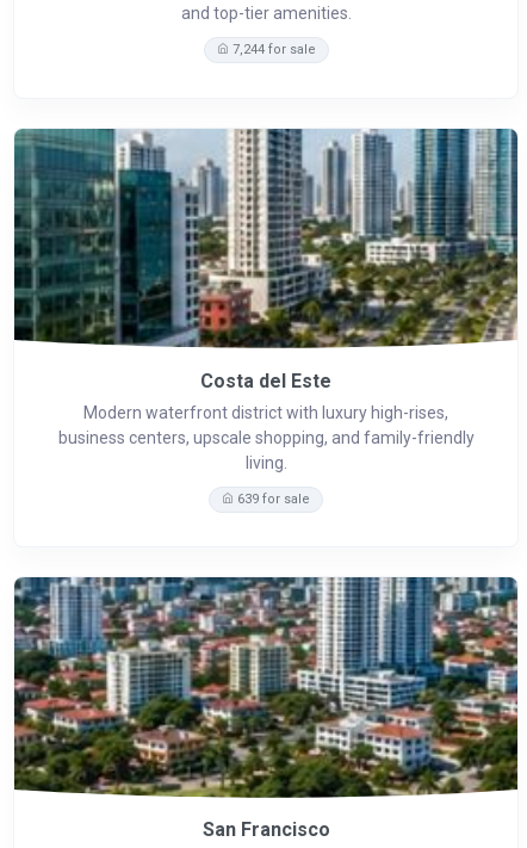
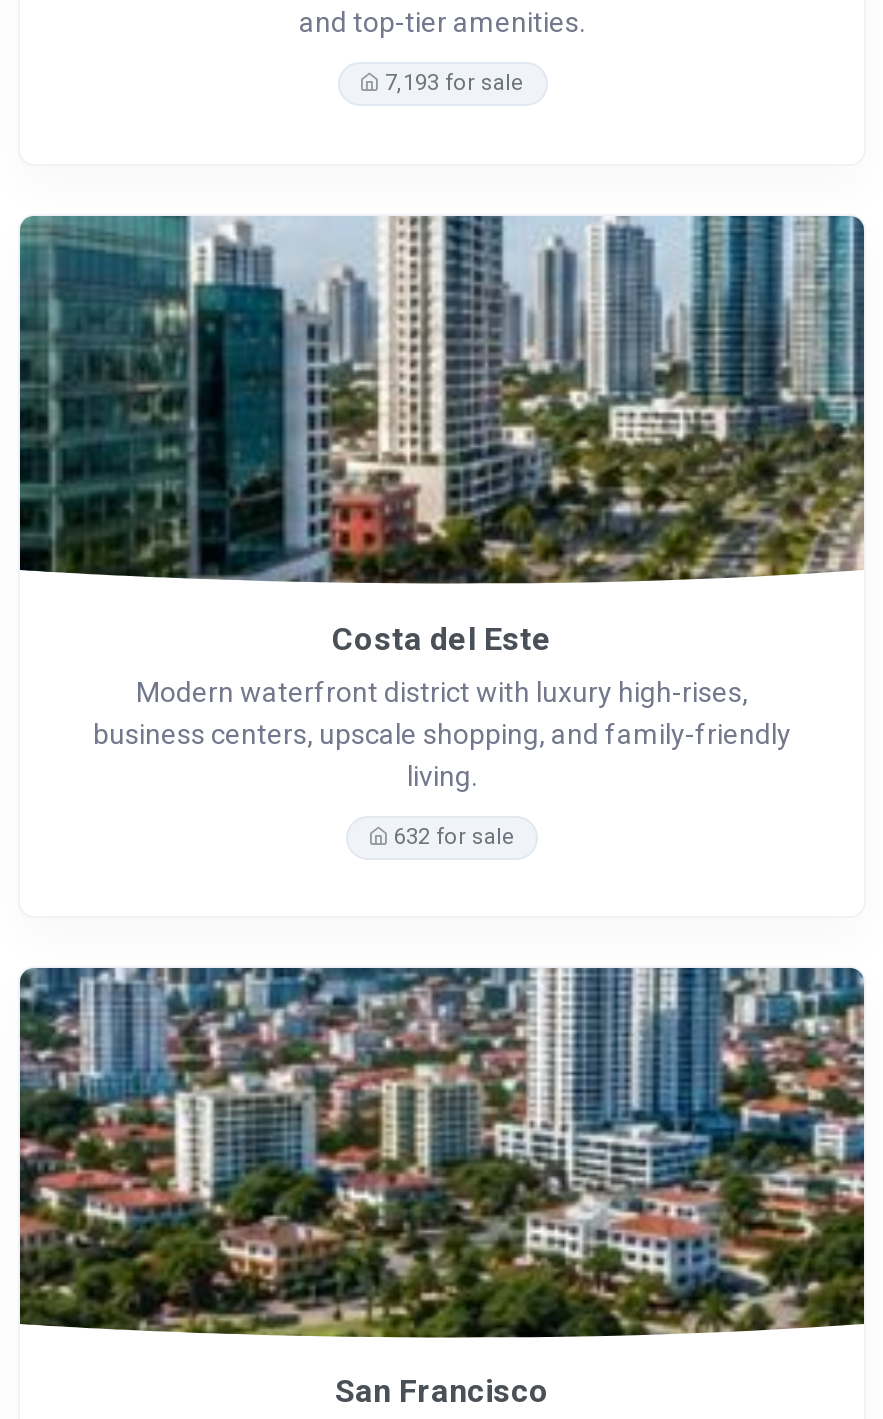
- 7,244 for sale
+ 7,193 for sale

- 639 for sale
+ 632 for sale
